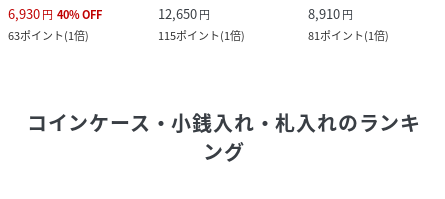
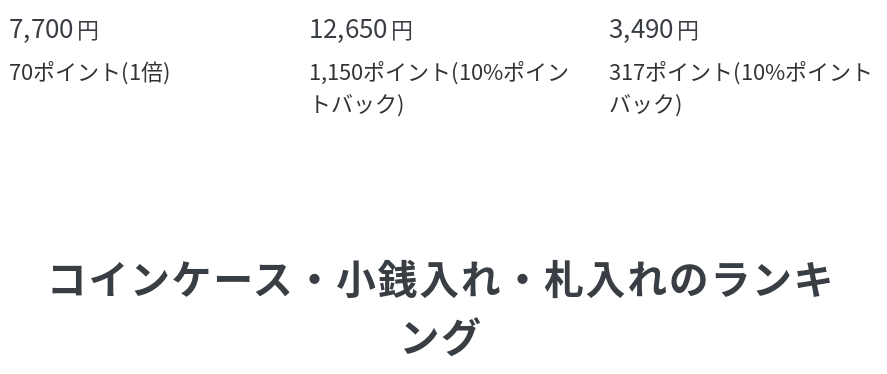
- 6,930 円 40% OFF
- 63ポイント(1倍)
+ 7,700 円
+ 70ポイント(1倍)

- 8,910 円
- 81ポイント(1倍)
+ 3,490 円
+ 317ポイント(10%ポイント
+ バック)

- 115ポイント(1倍)
+ 1,150ポイント(10%ポイン
+ トバック)
